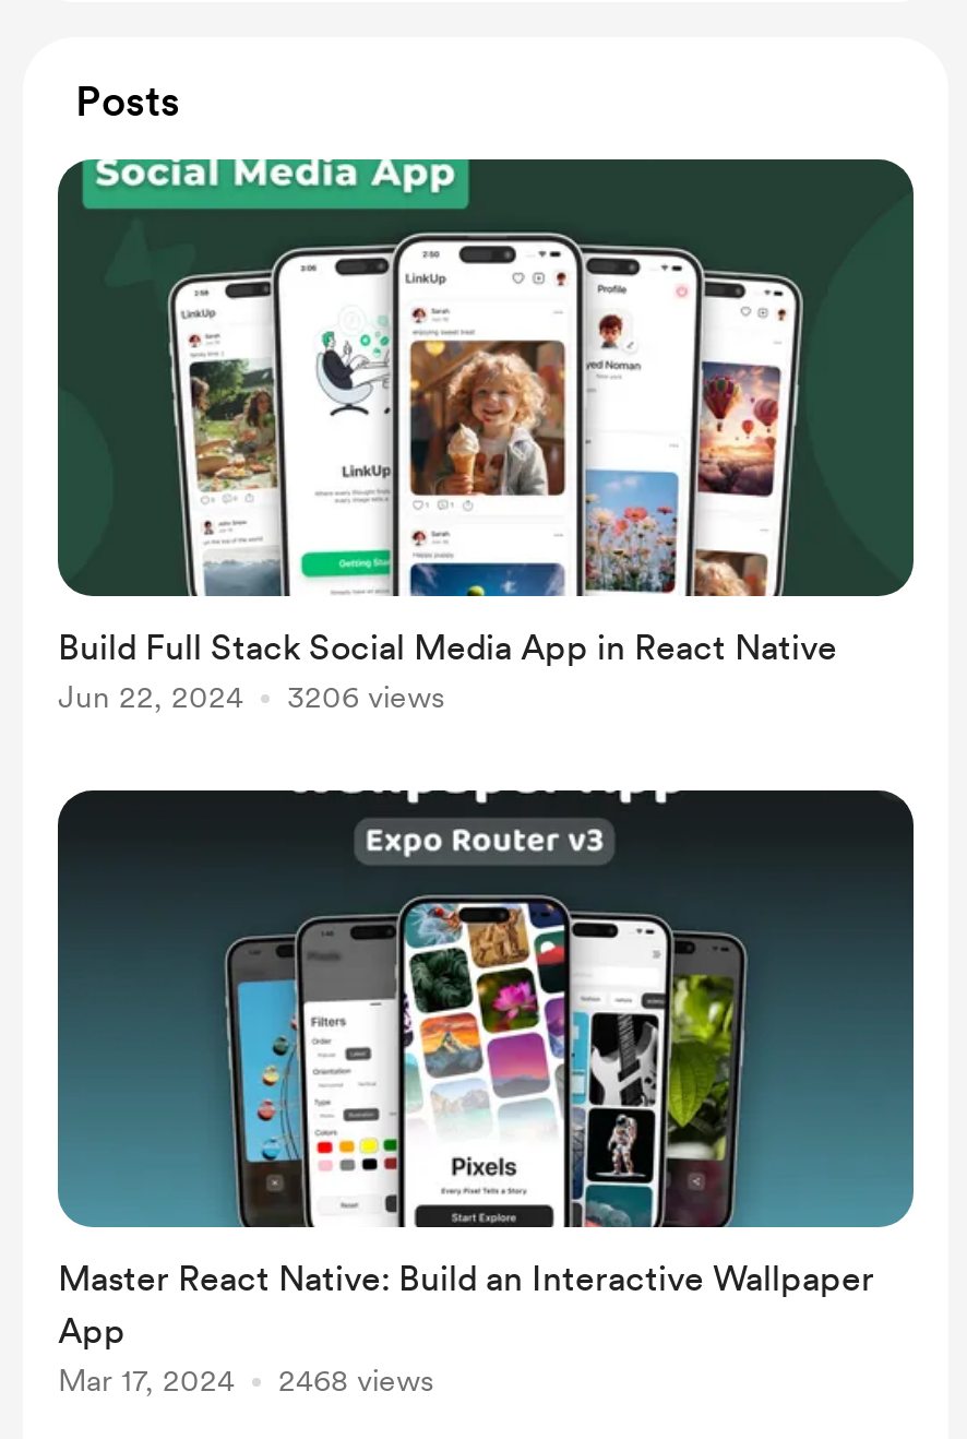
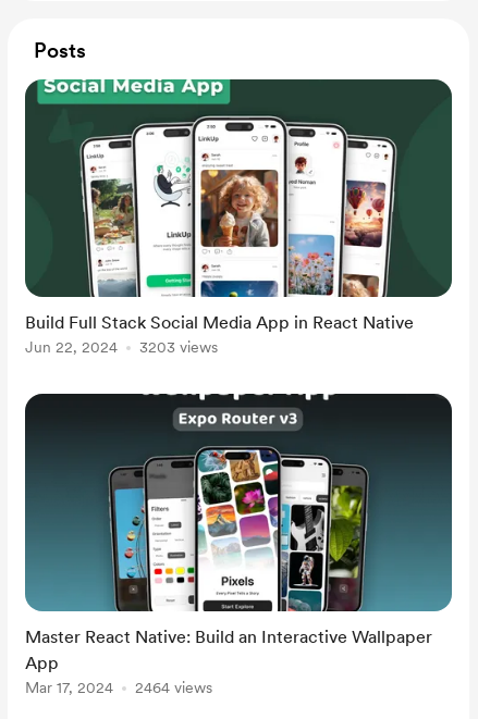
- Jun 22, 2024 3206 views
+ Jun 22, 2024 3203 views

- Mar 17, 2024 2468 views
+ Mar 17, 2024 2464 views
